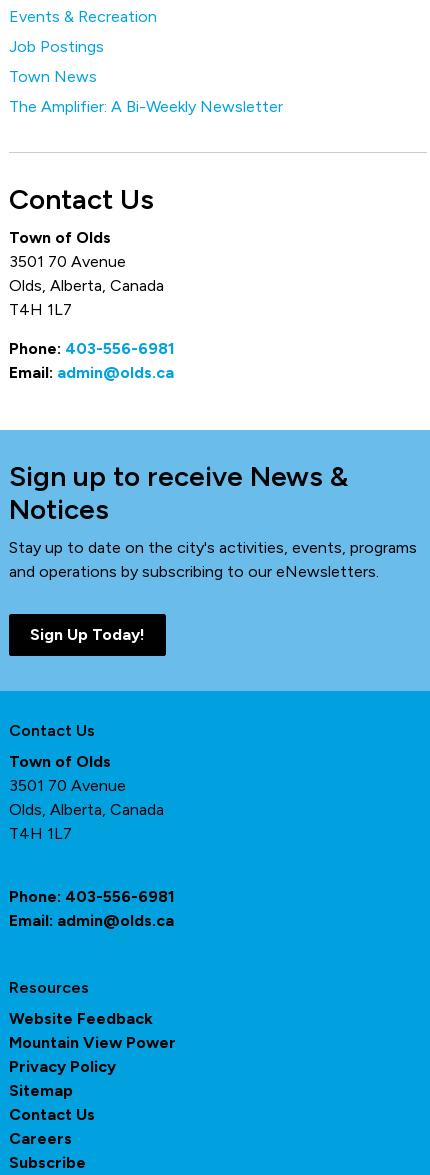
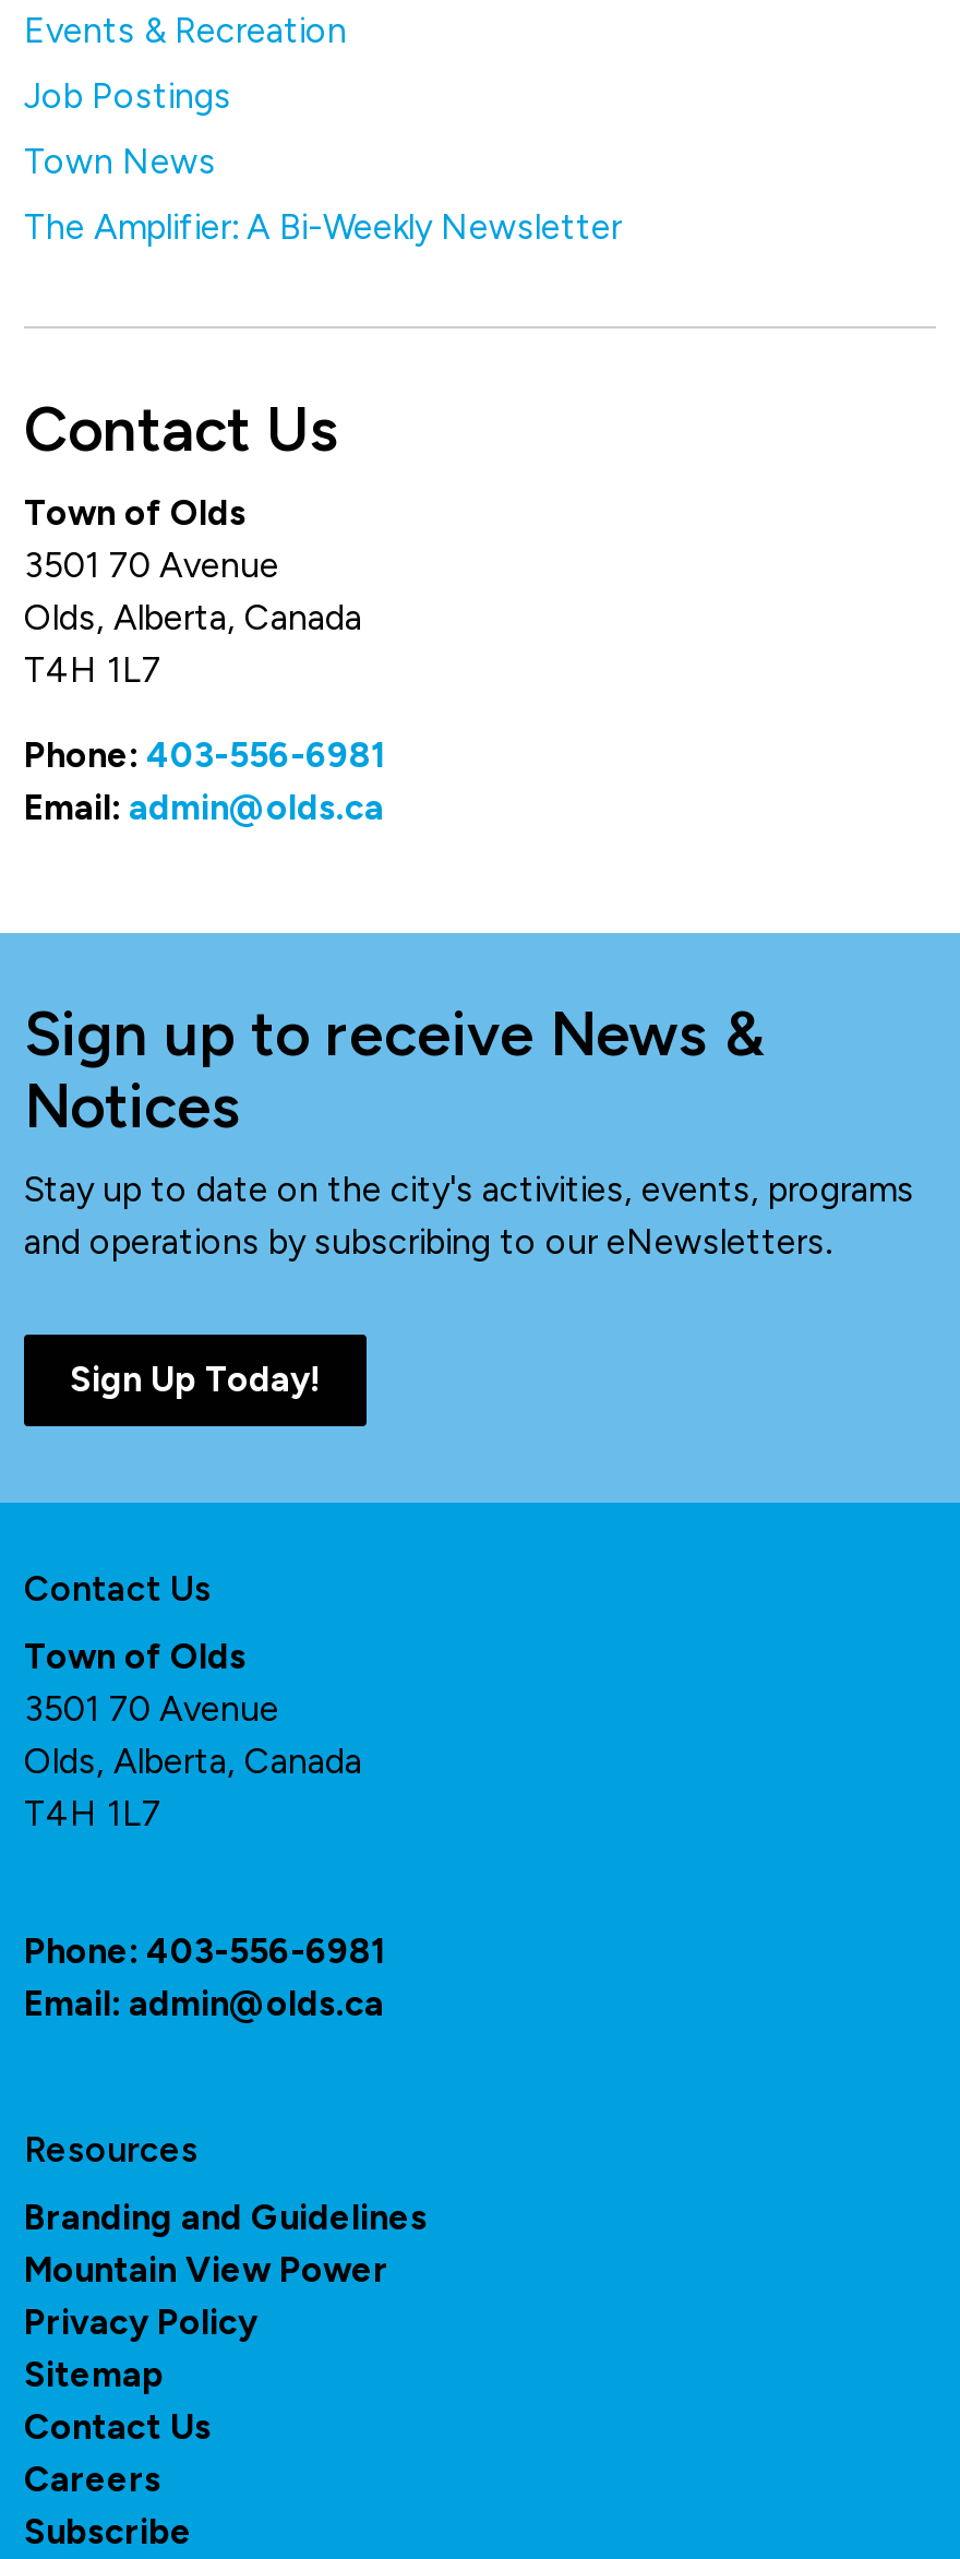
- Website Feedback
+ Branding and Guidelines
